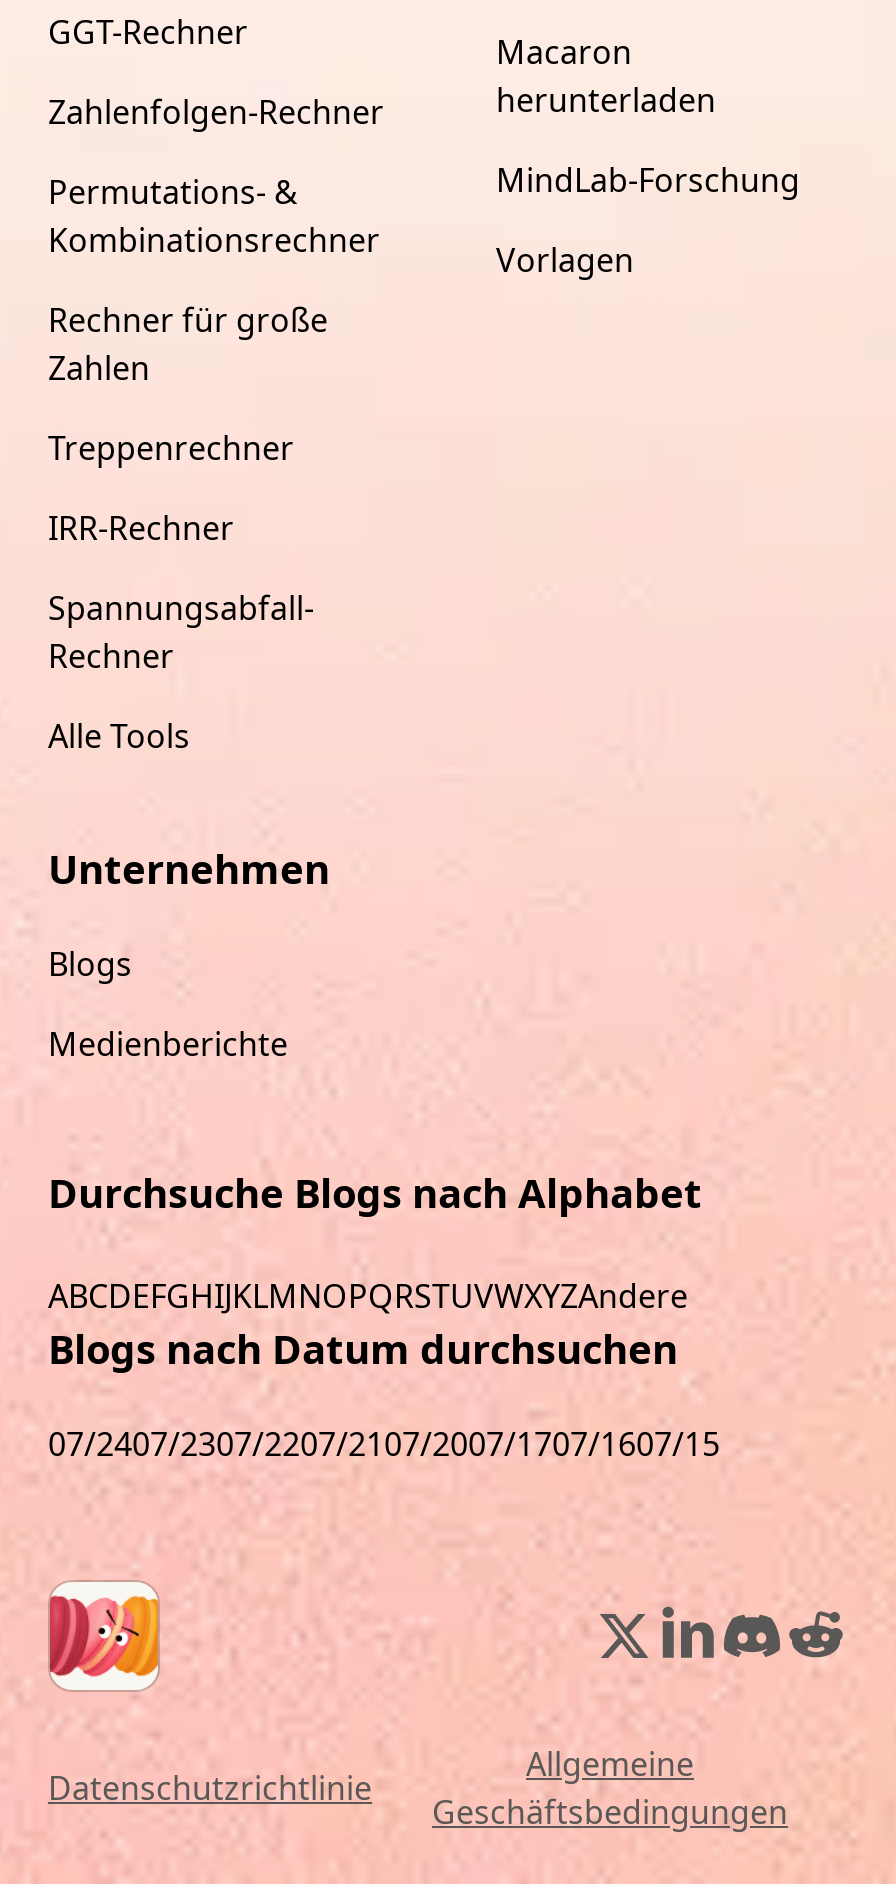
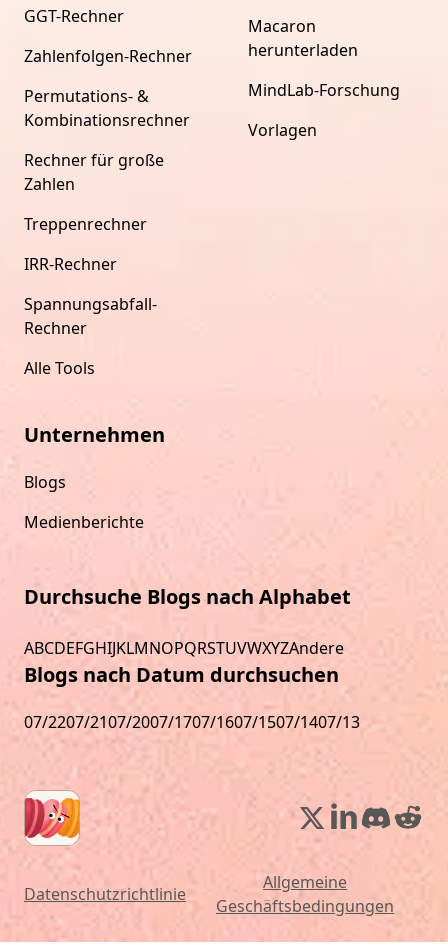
- 07/2407/2307/2207/2107/2007/1707/1607/15
+ 07/2207/2107/2007/1707/1607/1507/1407/13
